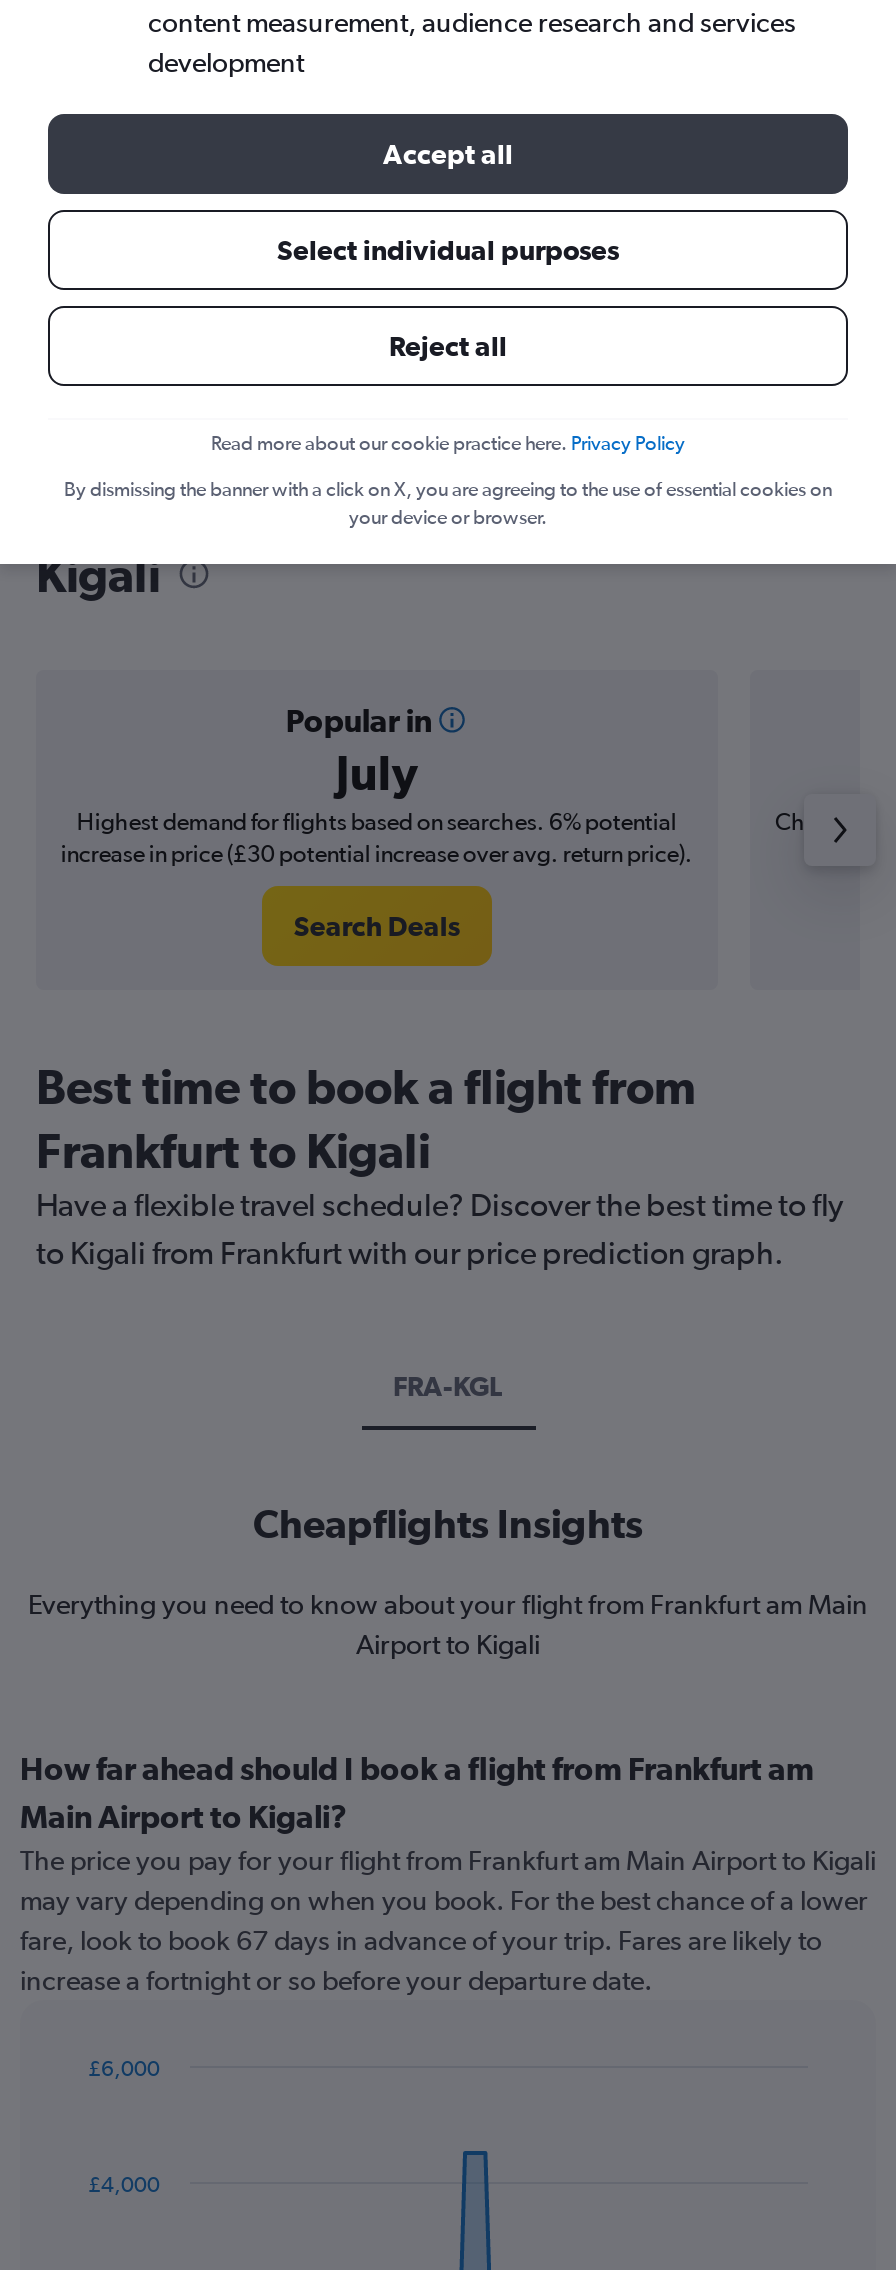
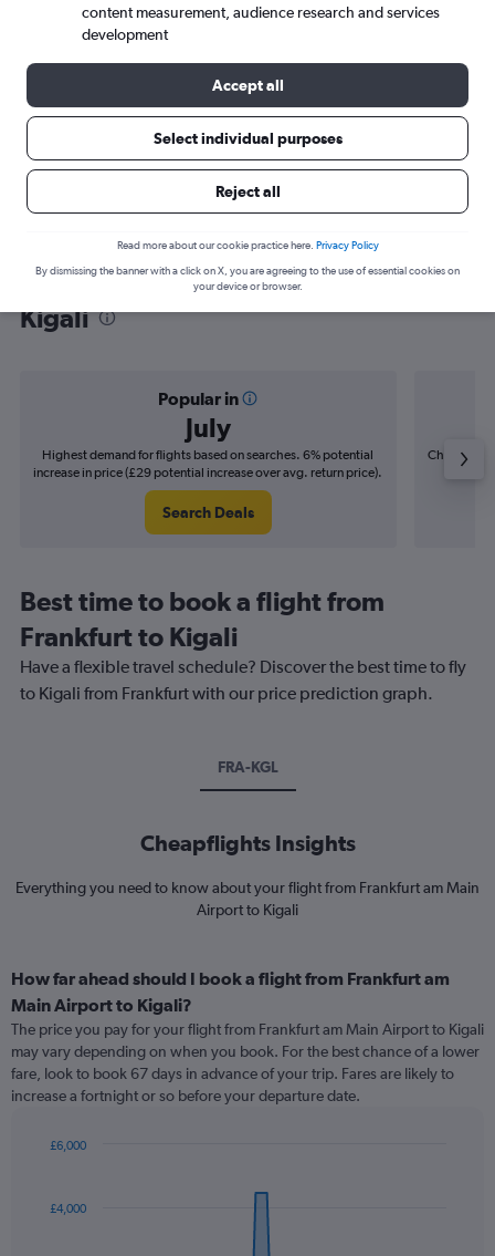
- increase in price (£30 potential increase over avg. return price).
+ increase in price (£29 potential increase over avg. return price).
